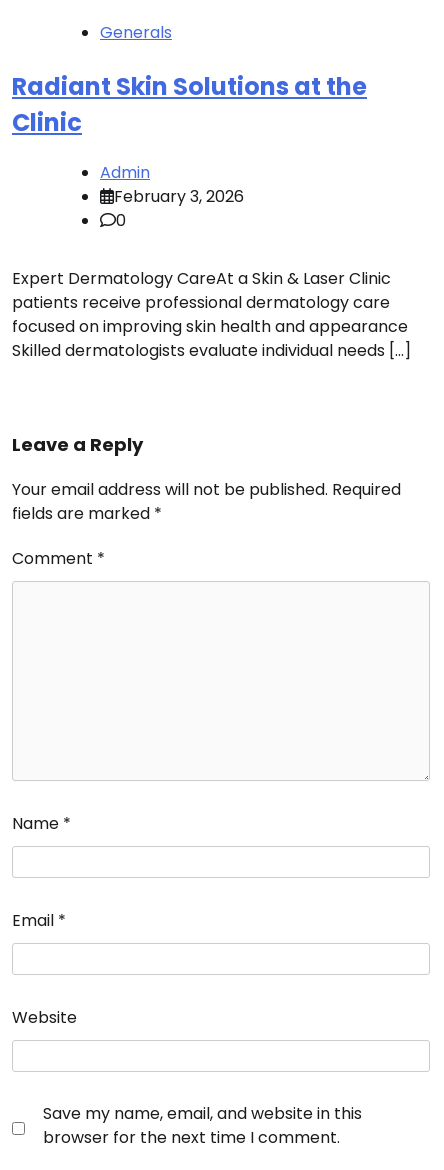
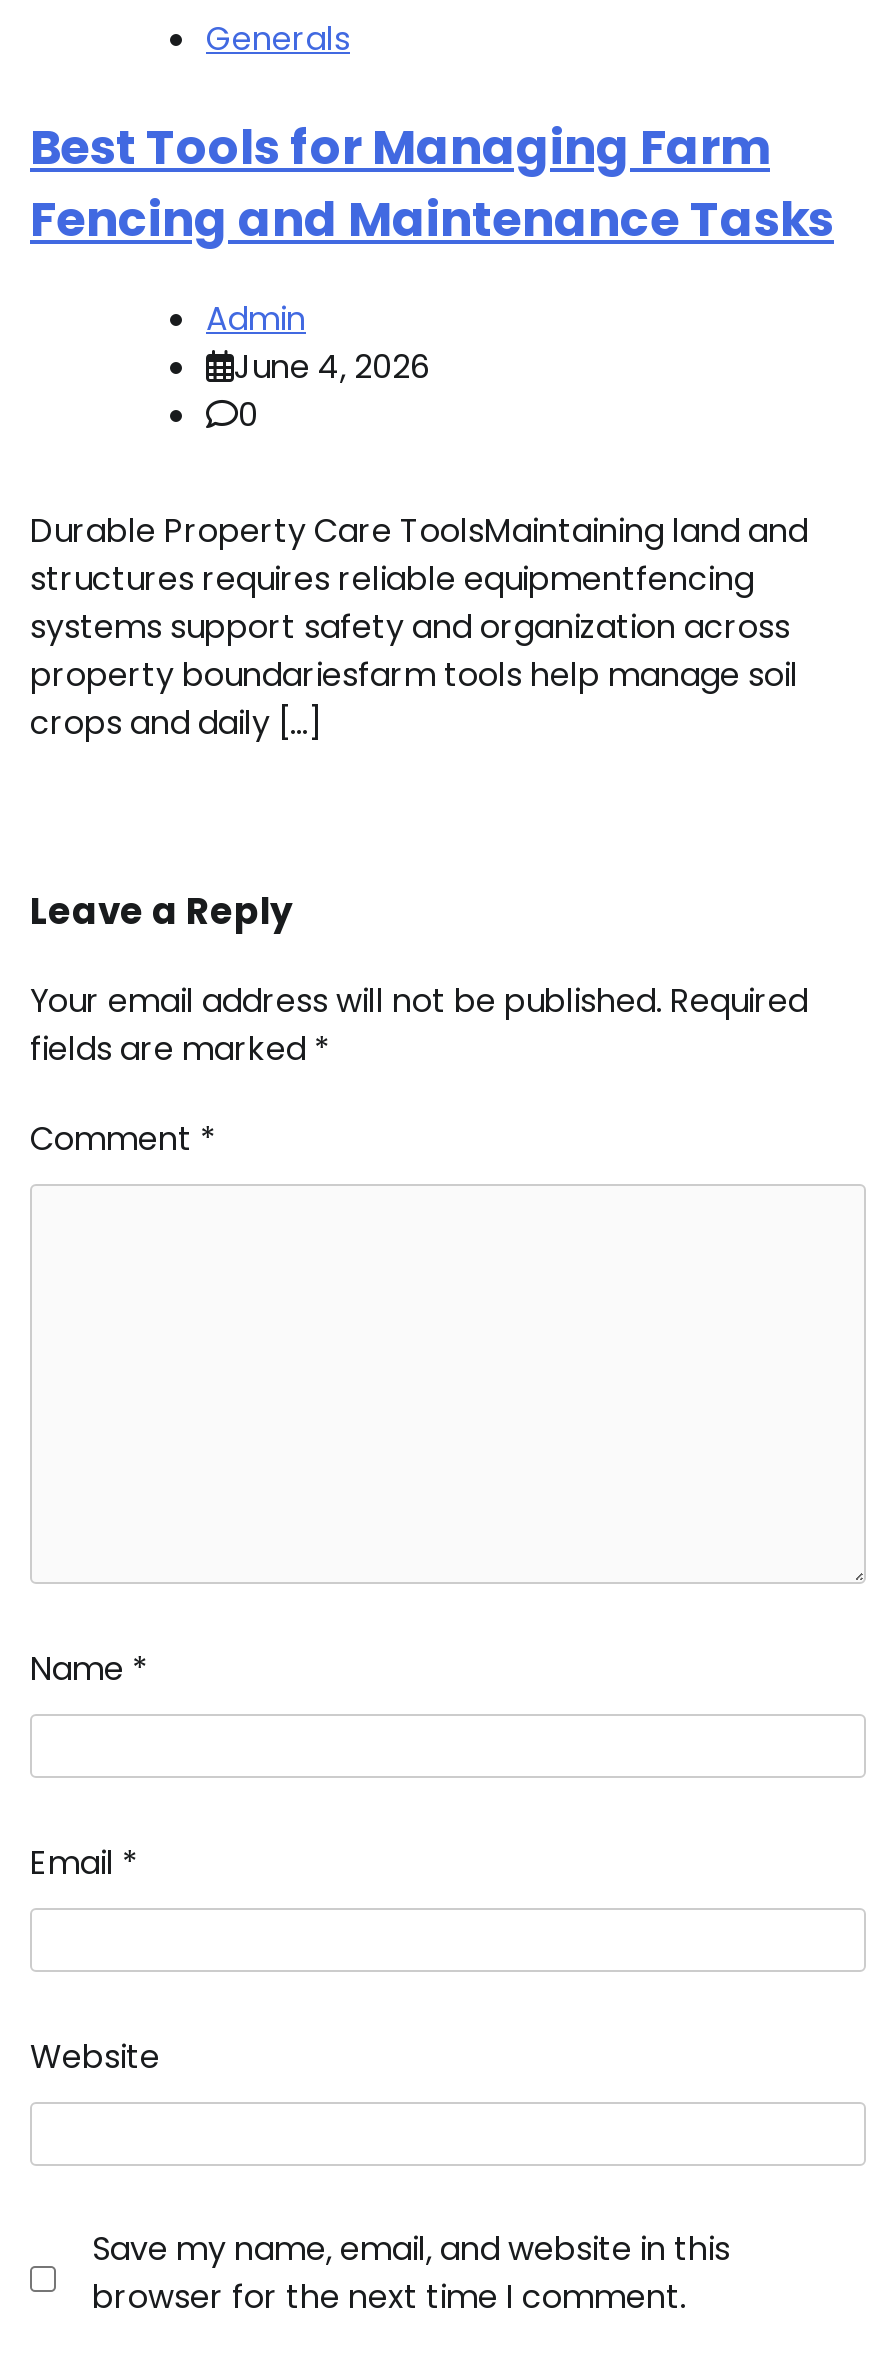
- Radiant Skin Solutions at the
- Clinic
+ Best Tools for Managing Farm
+ Fencing and Maintenance Tasks

- February 3, 2026
+ June 4, 2026

- Expert Dermatology CareAt a Skin & Laser Clinic
- patients receive professional dermatology care
- focused on improving skin health and appearance
- Skilled dermatologists evaluate individual needs […]
+ Durable Property Care ToolsMaintaining land and
+ structures requires reliable equipmentfencing
+ systems support safety and organization across
+ property boundariesfarm tools help manage soil
+ crops and daily […]
